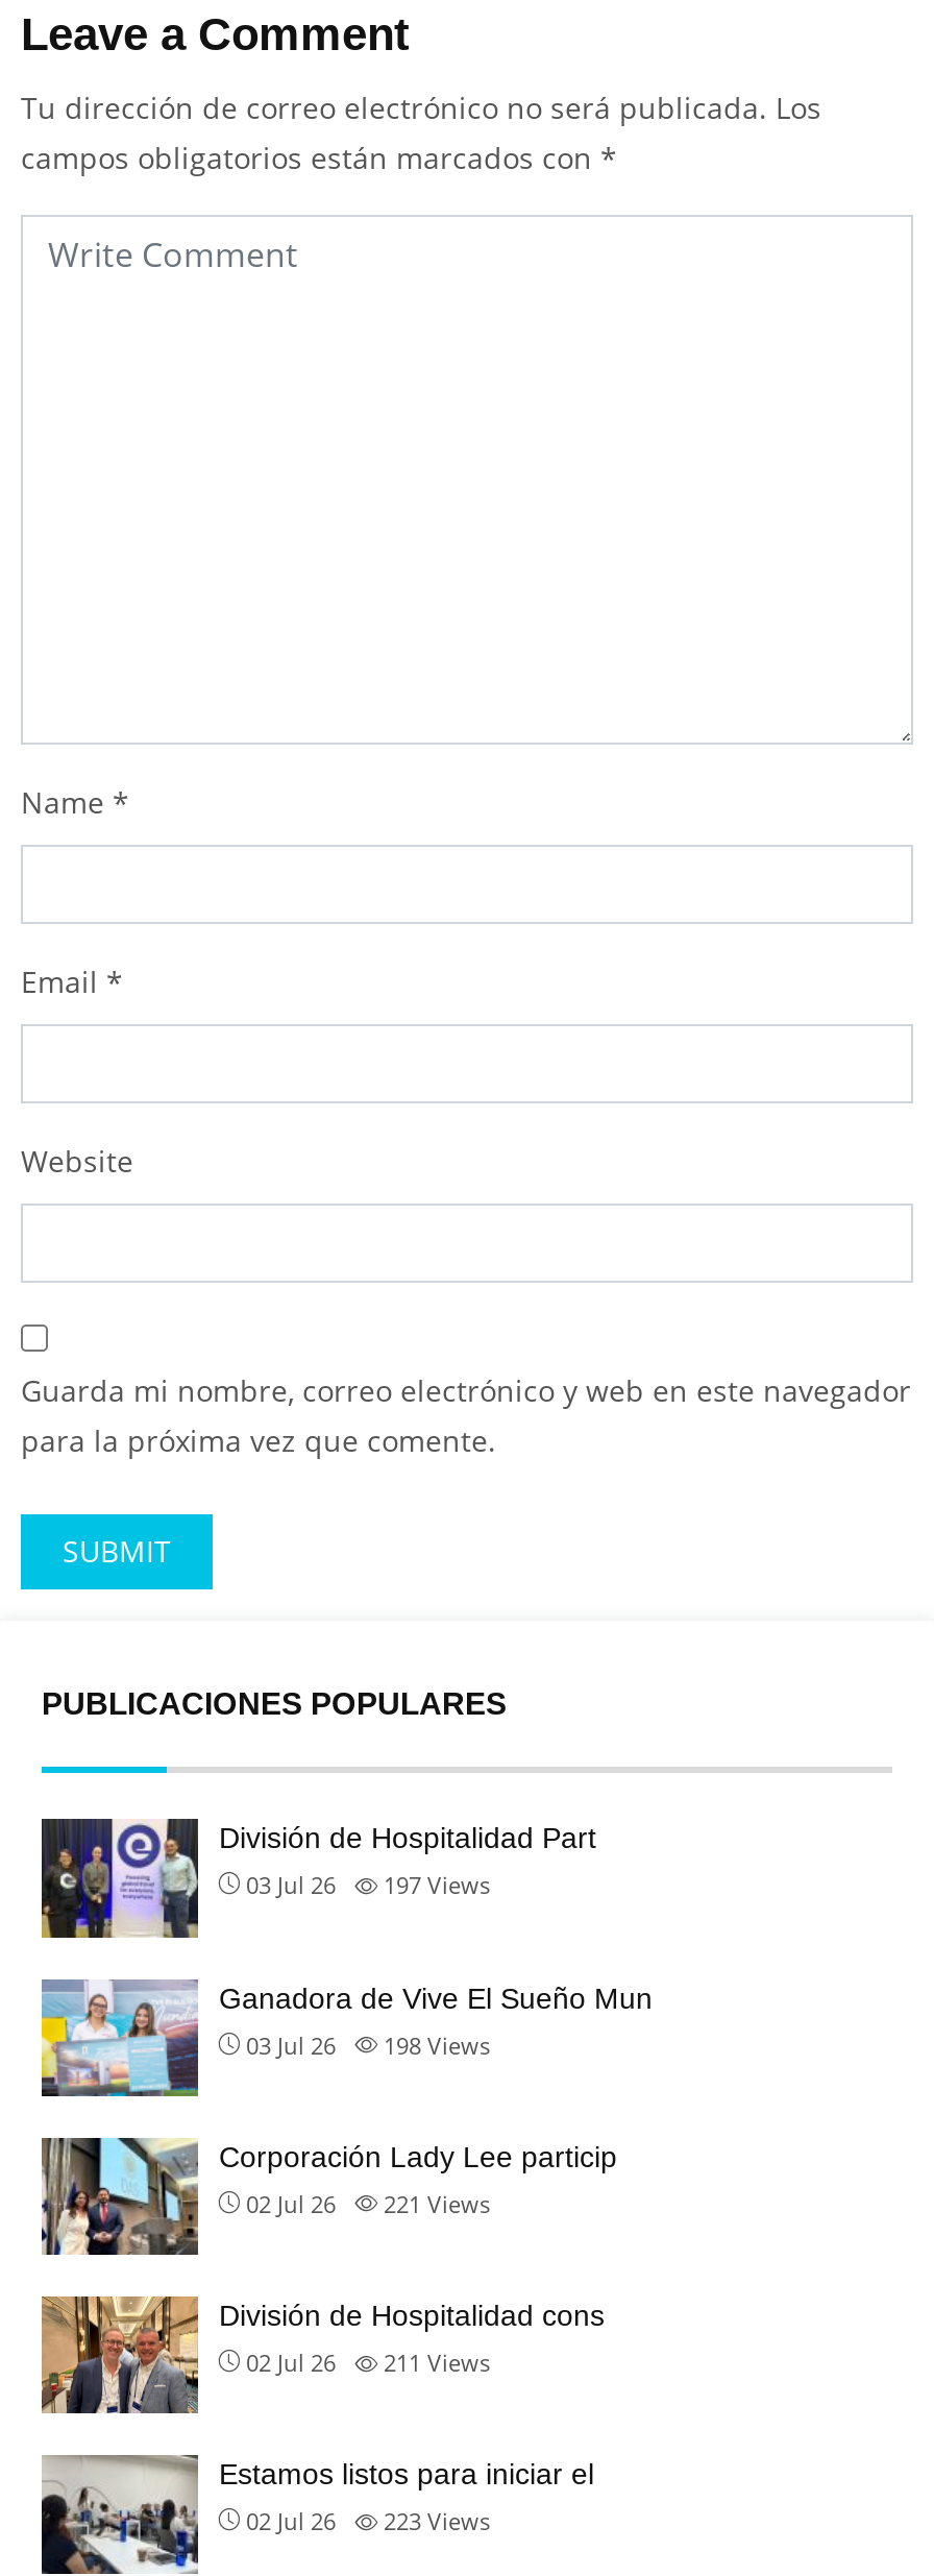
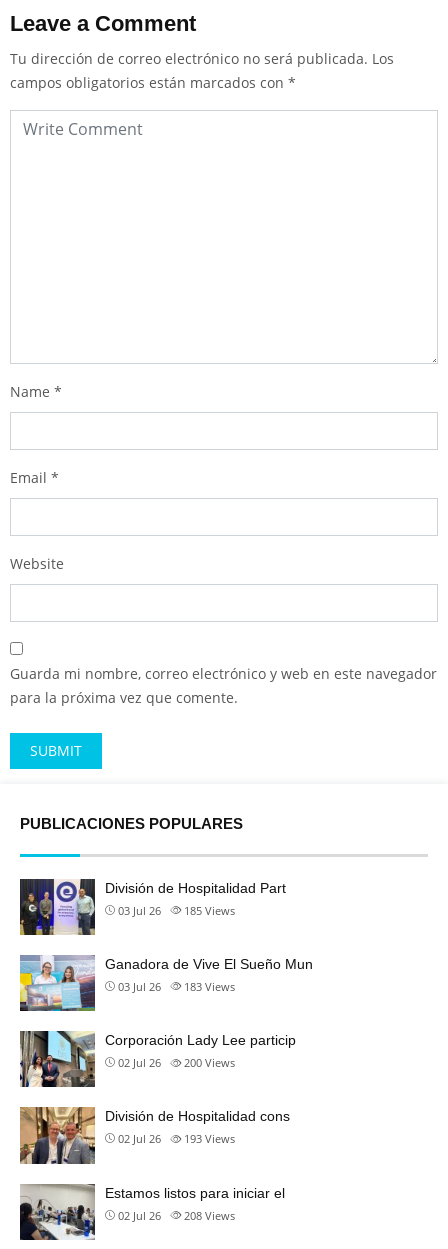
- 03 Jul 26 197 Views
+ 03 Jul 26 185 Views

- 03 Jul 26 198 Views
+ 03 Jul 26 183 Views

- 02 Jul 26 221 Views
+ 02 Jul 26 200 Views

- 02 Jul 26 211 Views
+ 02 Jul 26 193 Views

- 02 Jul 26 223 Views
+ 02 Jul 26 208 Views
